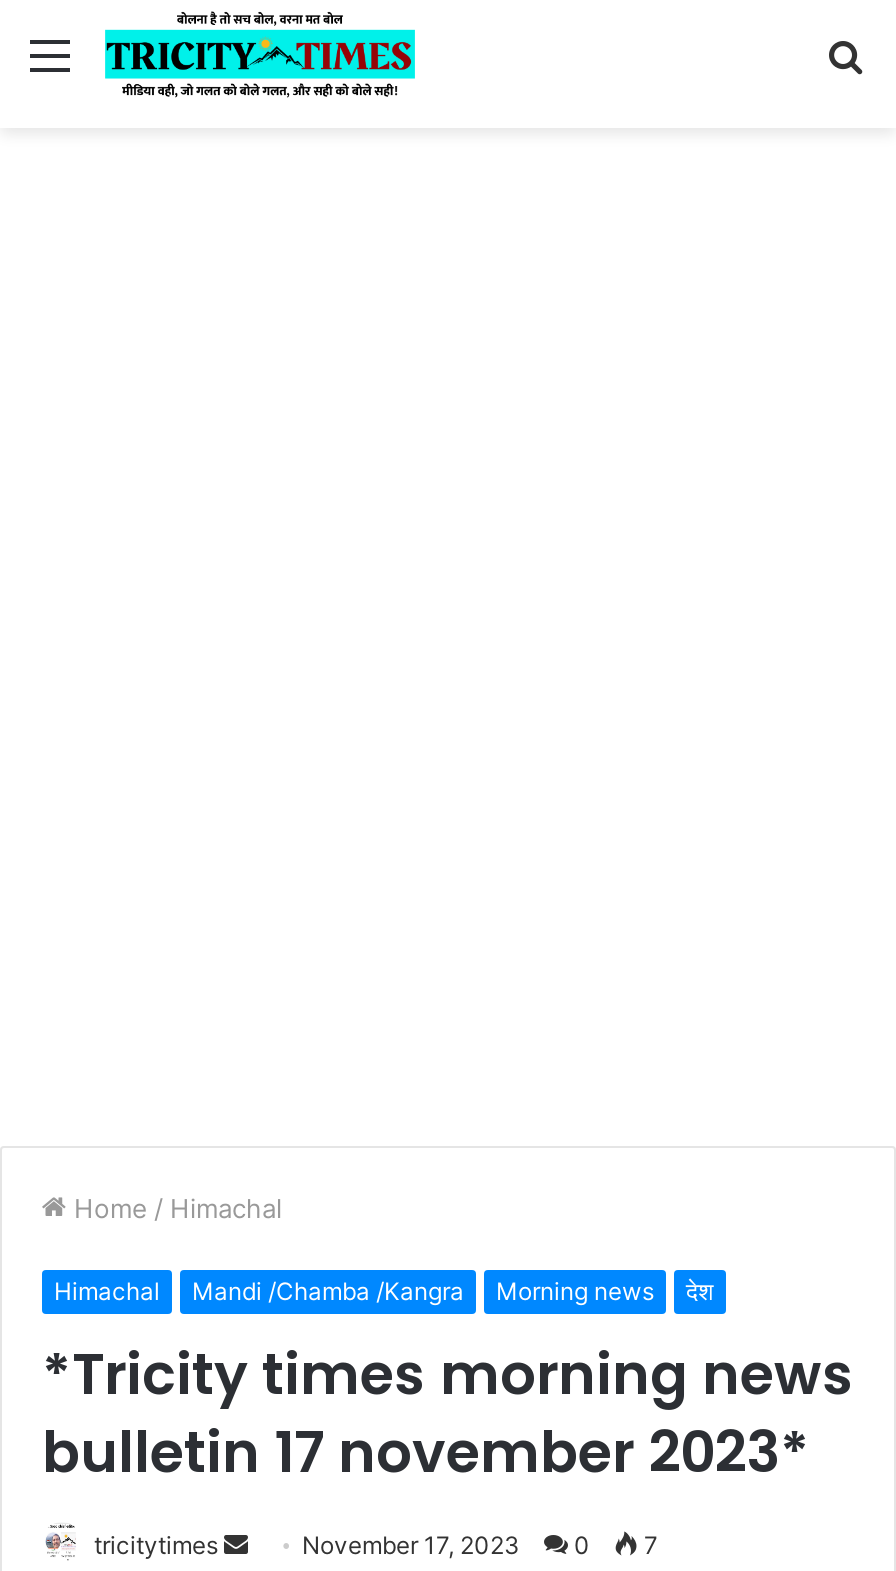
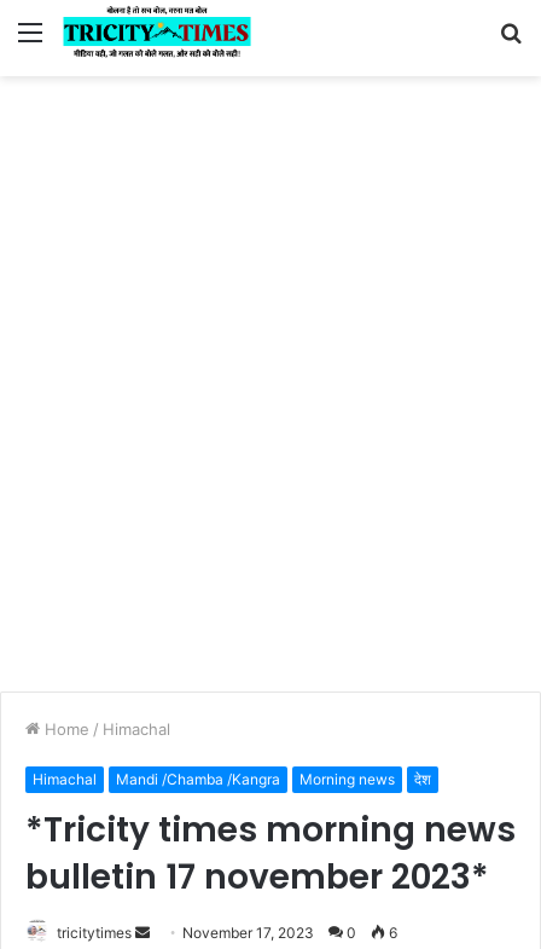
- 7
+ 6
